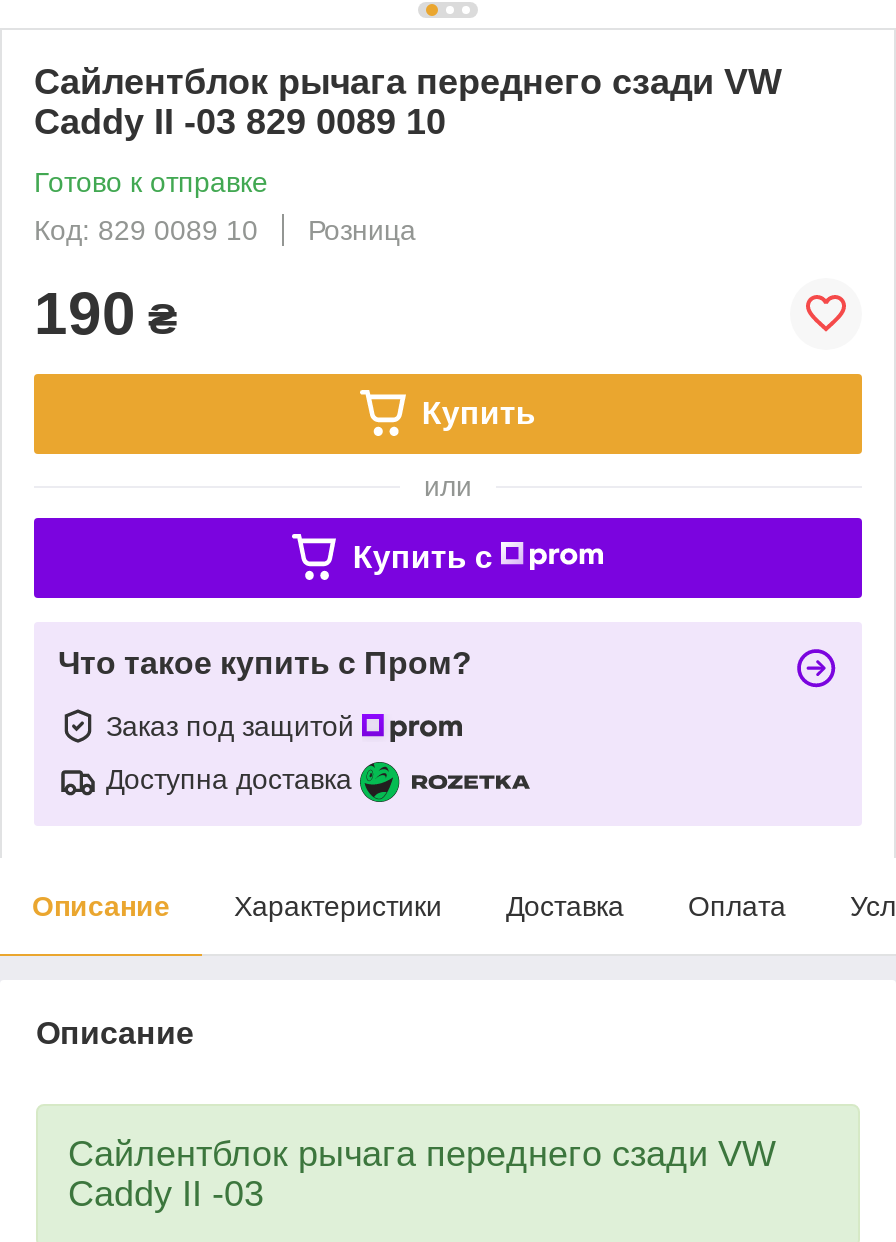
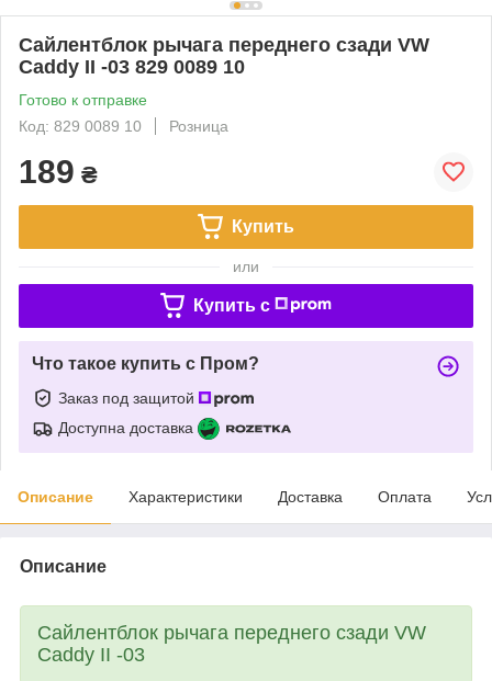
- 190 ₴
+ 189 ₴
